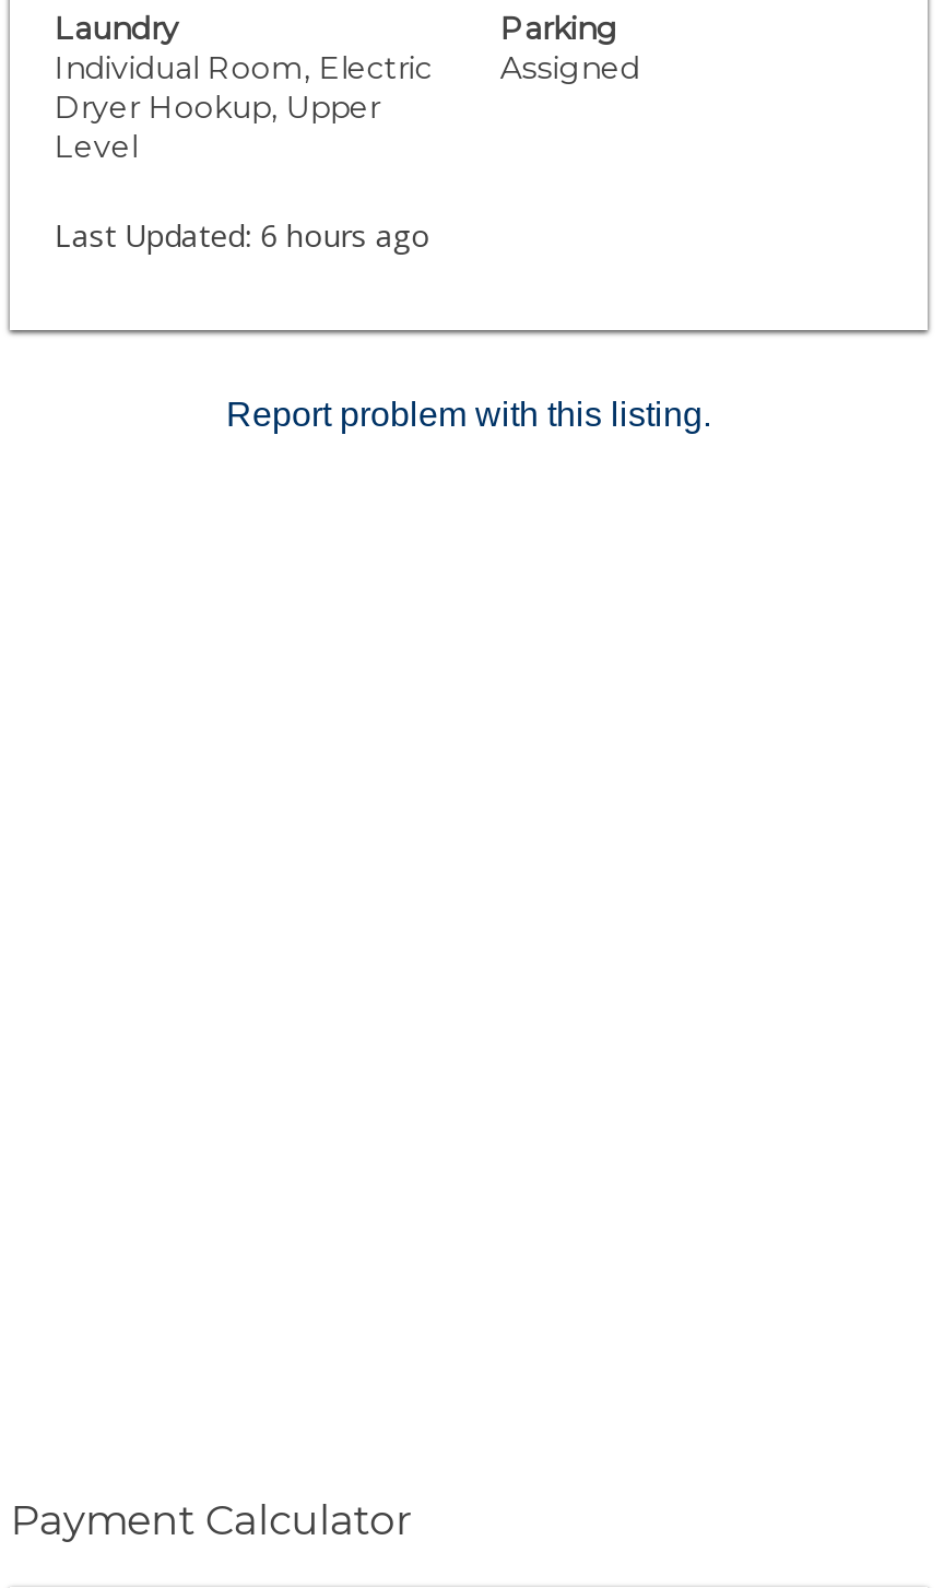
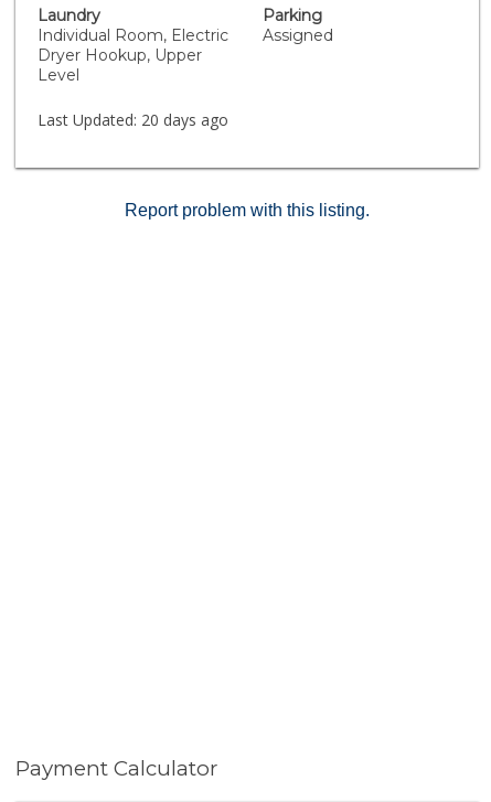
- Last Updated: 6 hours ago
+ Last Updated: 20 days ago
